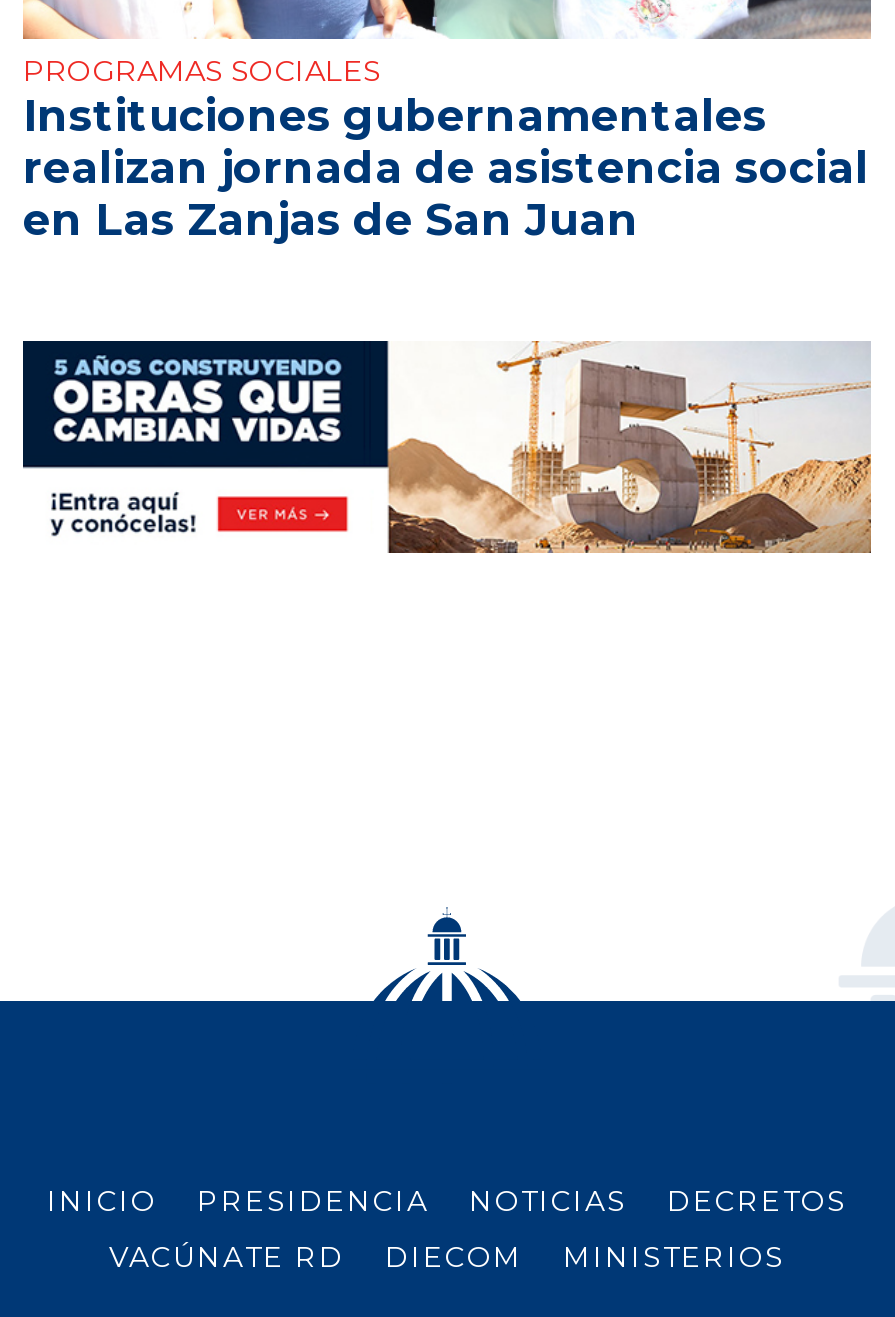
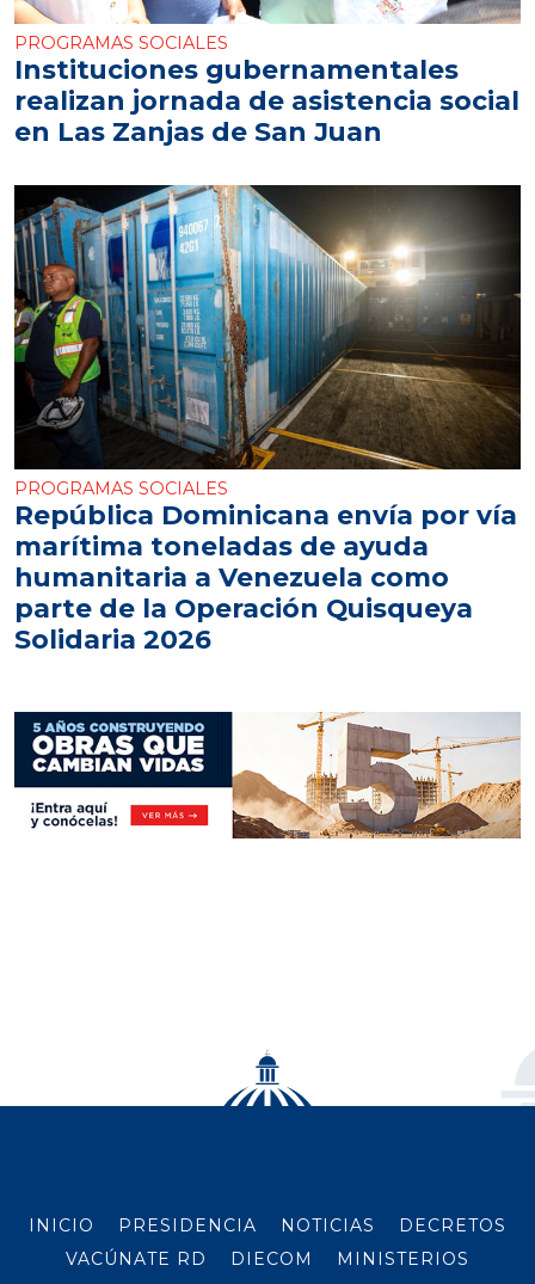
+ [image]
+ PROGRAMAS SOCIALES
+ República Dominicana envía por vía
+ marítima toneladas de ayuda
+ humanitaria a Venezuela como
+ parte de la Operación Quisqueya
+ Solidaria 2026
